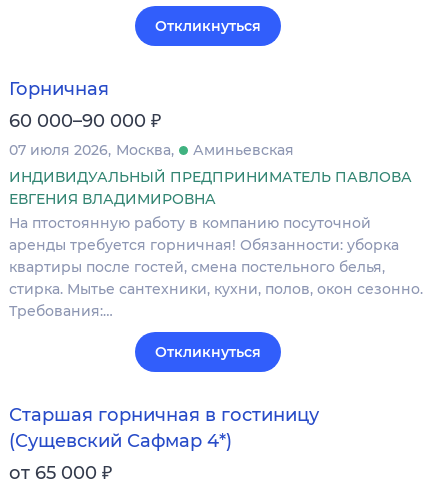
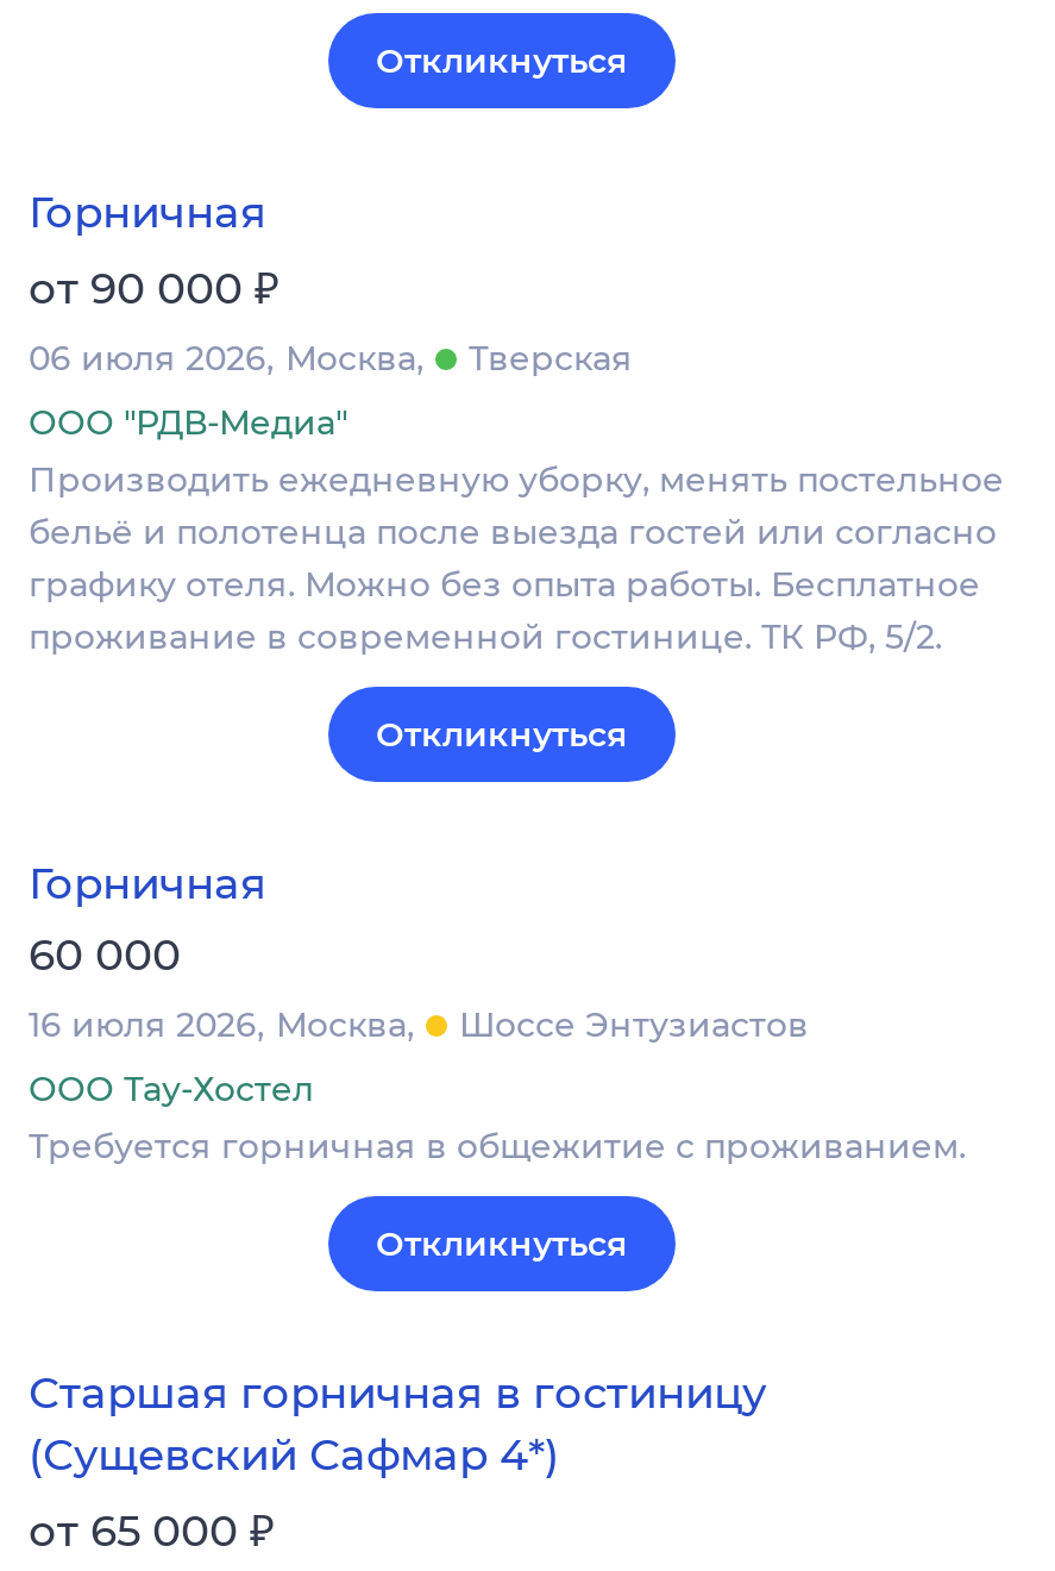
- 60 000–90 000 ₽
- 07 июля 2026 Москва
- Аминьевская
- ИНДИВИДУАЛЬНЫЙ ПРЕДПРИНИМАТЕЛЬ ПАВЛОВА
- ЕВГЕНИЯ ВЛАДИМИРОВНА
- На птостоянную работу в компанию посуточной
- аренды требуется горничная! Обязанности: уборка
- квартиры после гостей, смена постельного белья,
- стирка. Мытье сантехники, кухни, полов, окон сезонно.
- Требования:…
+ от 90 000 ₽
+ 06 июля 2026 Москва
+ Тверская
+ ООО "РДВ-Медиа"
+ Производить ежедневную уборку, менять постельное
+ бельё и полотенца после выезда гостей или согласно
+ графику отеля. Можно без опыта работы. Бесплатное
+ проживание в современной гостинице. ТК РФ, 5/2.
+ Откликнуться
+ Горничная
+ 60 000
+ 16 июля 2026 Москва
+ Шоссе Энтузиастов
+ ООО Тау-Хостел
+ Требуется горничная в общежитие с проживанием.
